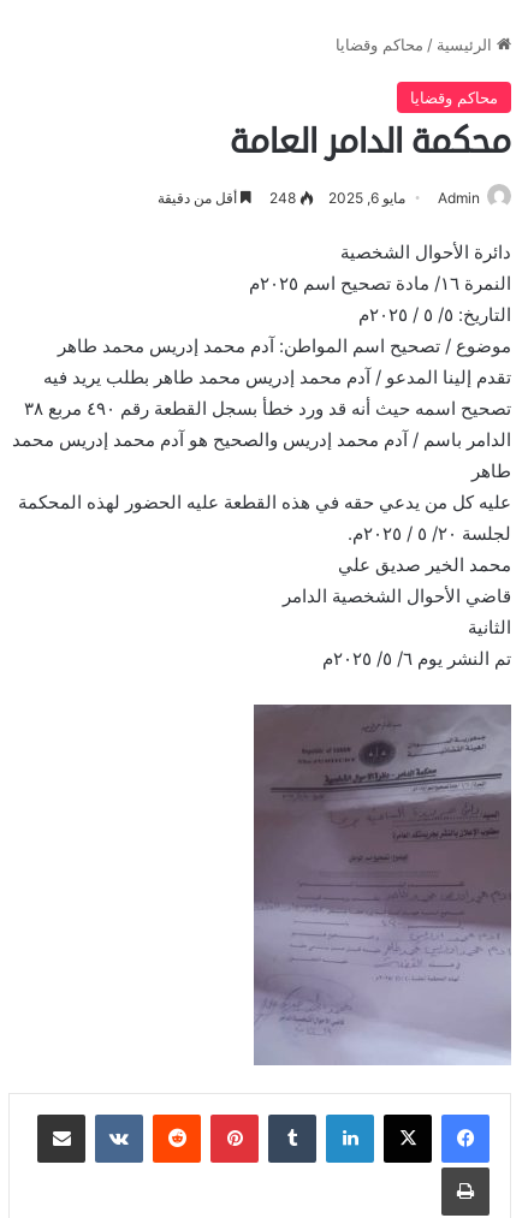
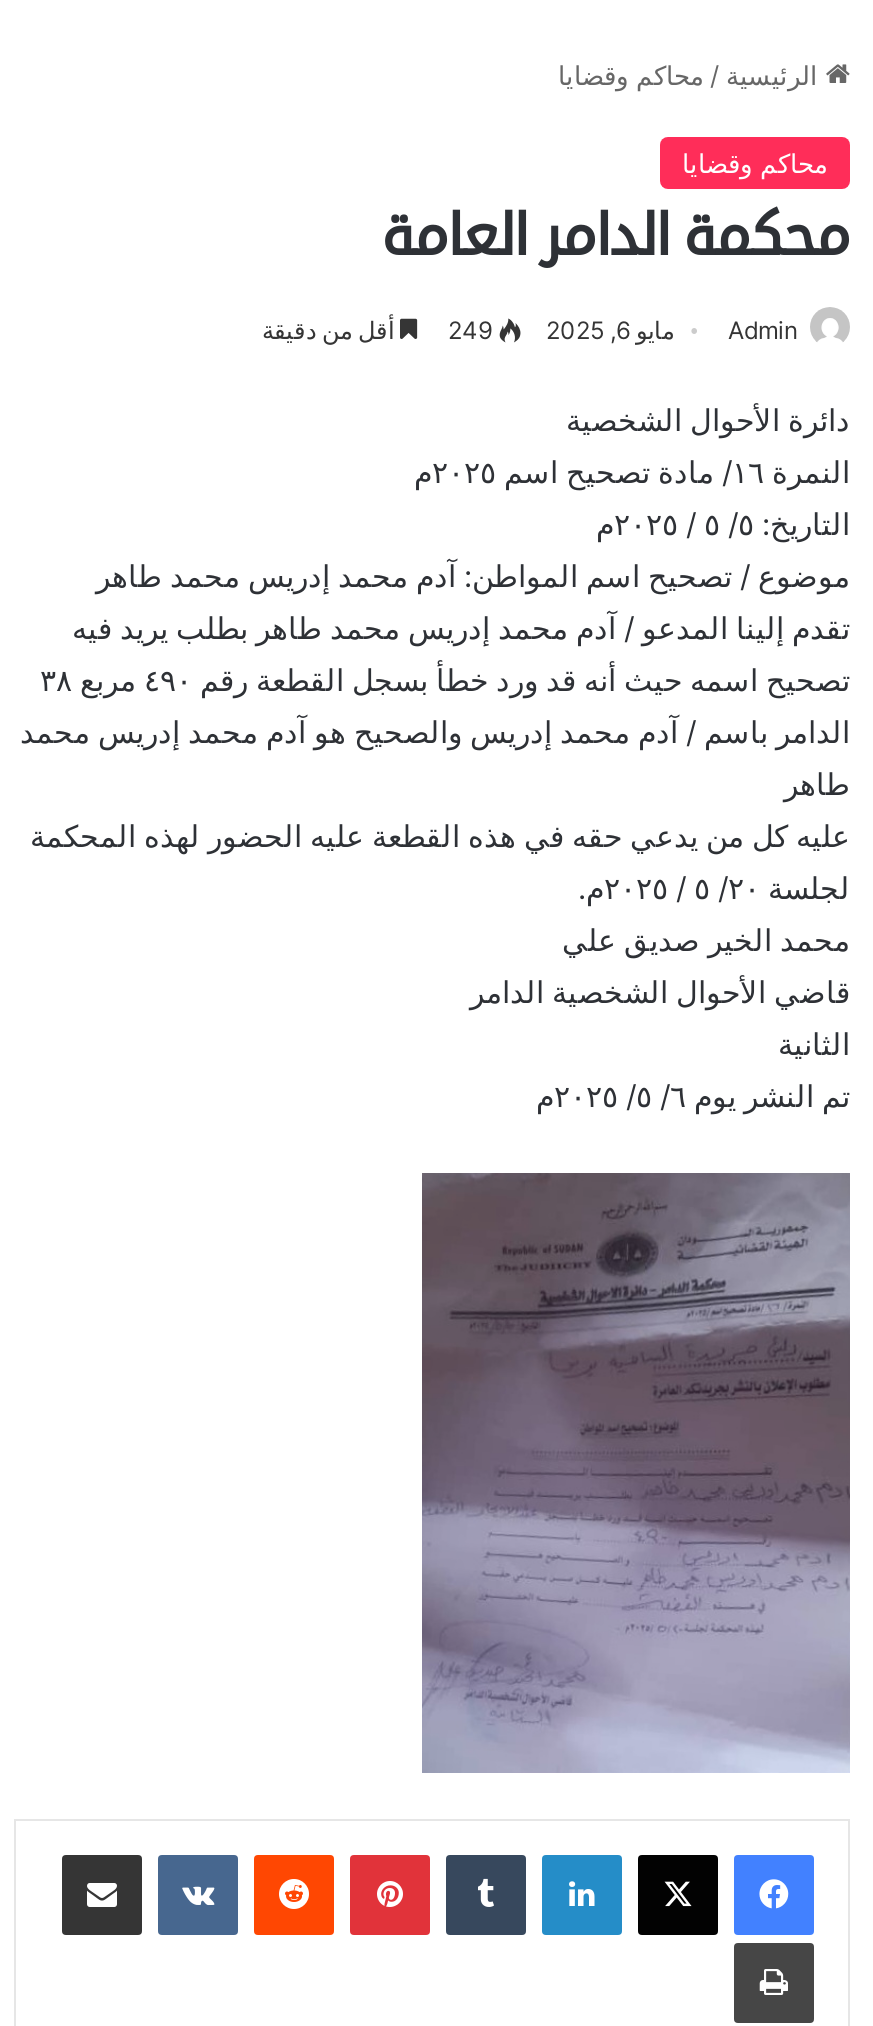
- 248
+ 249
